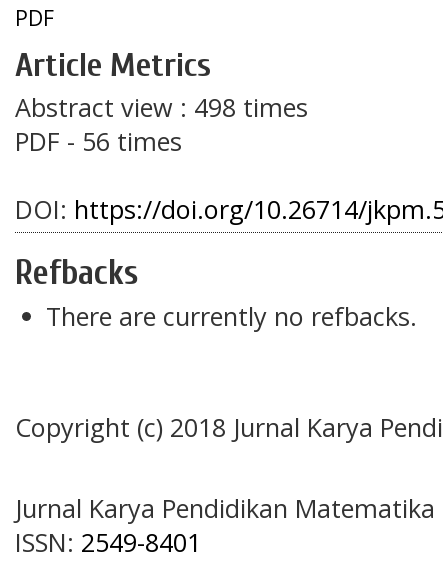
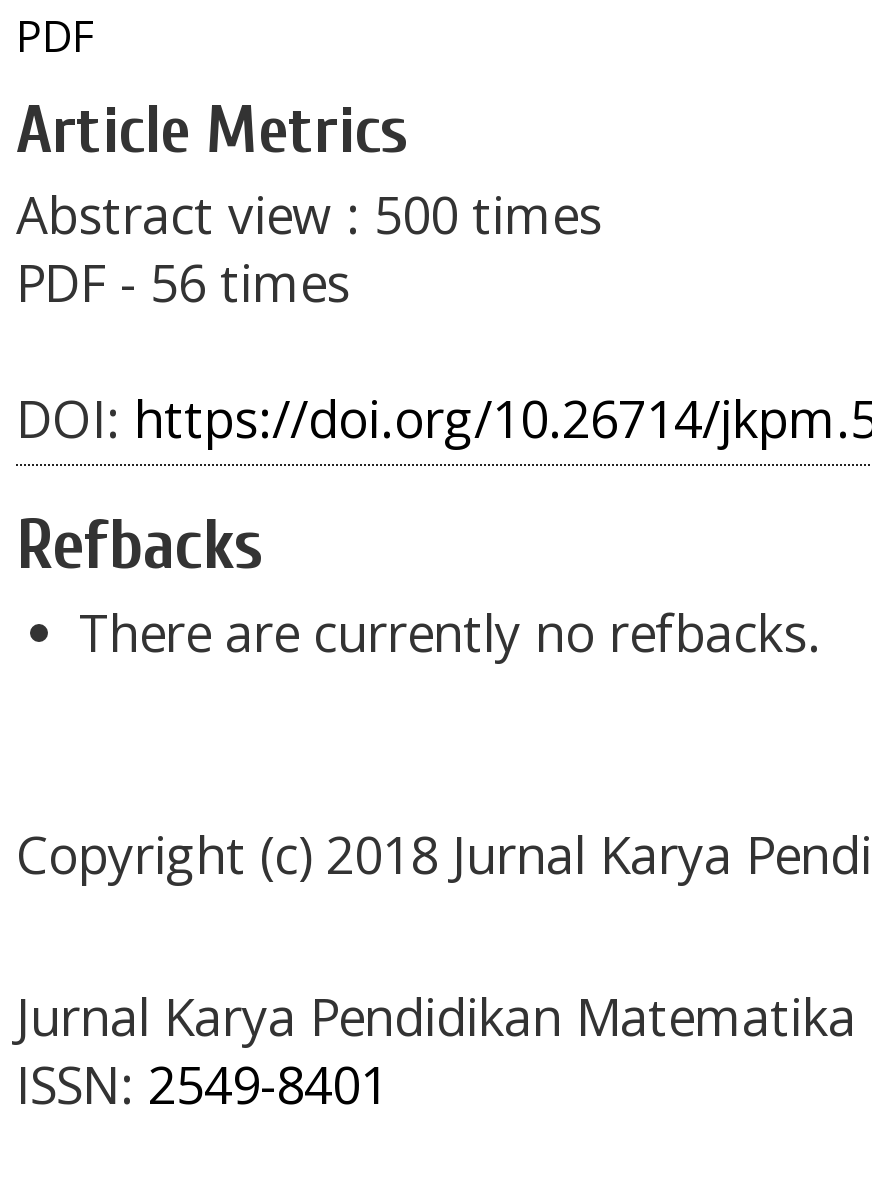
- Abstract view : 498 times
+ Abstract view : 500 times
